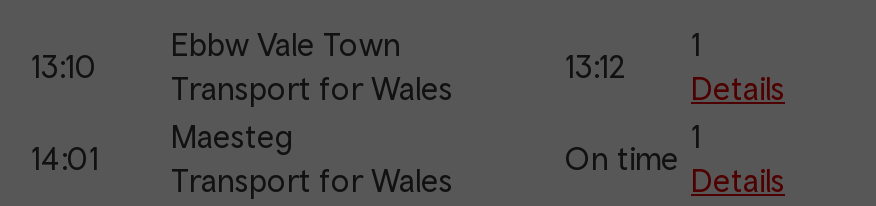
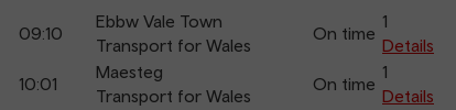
- 13:10
+ 09:10

- 13:12
+ On time

- 14:01
+ 10:01
